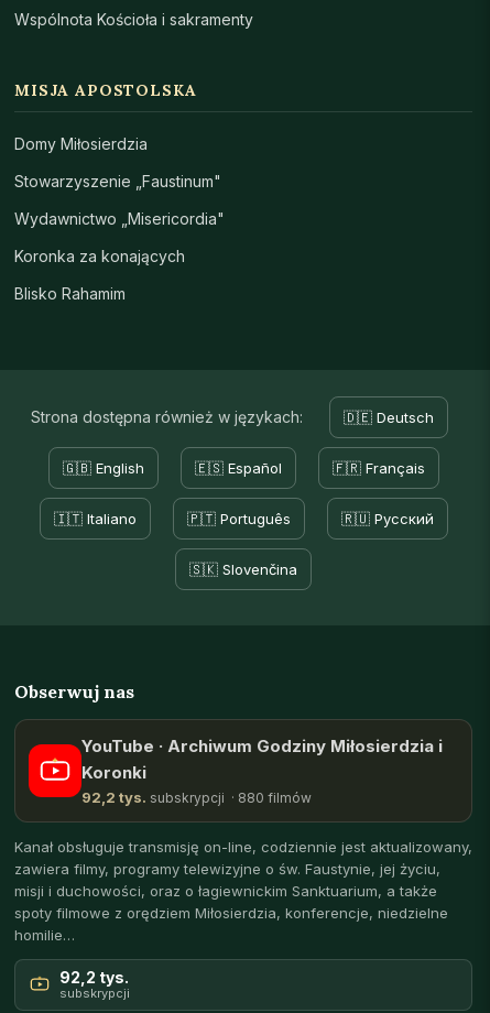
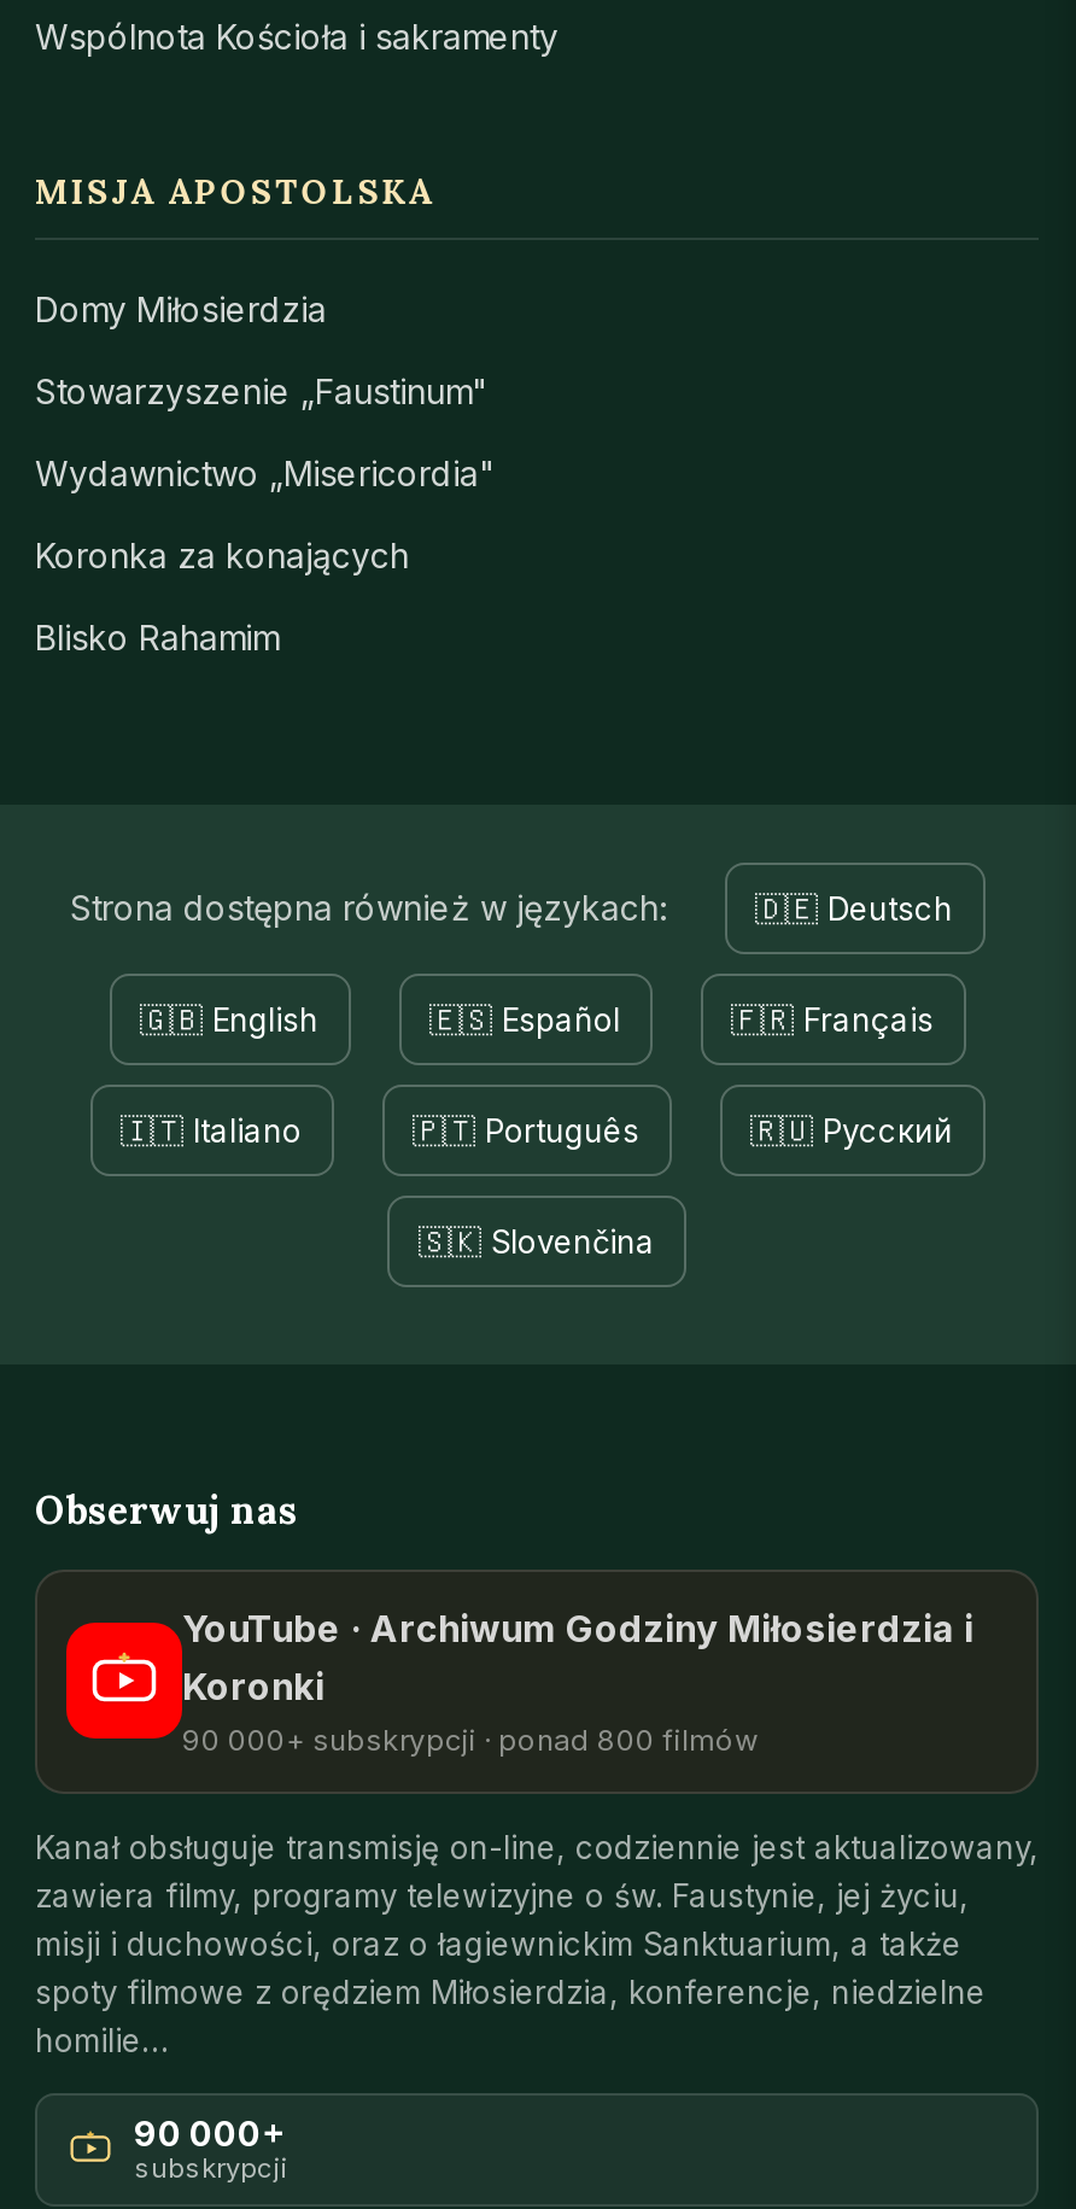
- 92,2 tys. subskrypcji · 880 filmów
+ 90 000+ subskrypcji · ponad 800 filmów

- 92,2 tys.
+ 90 000+
